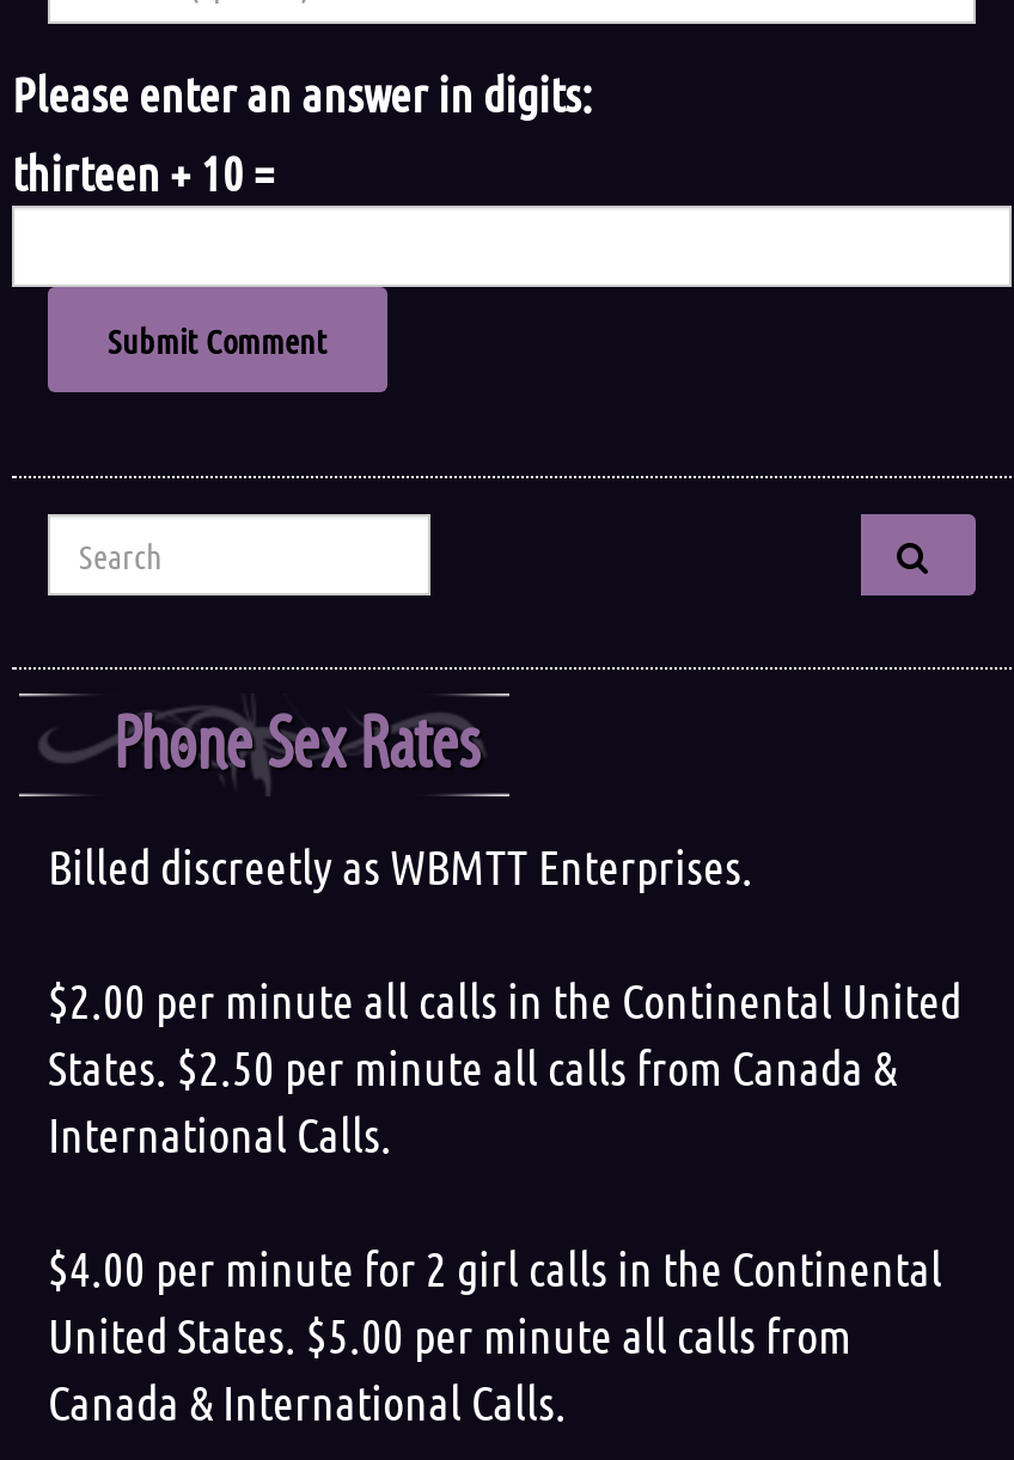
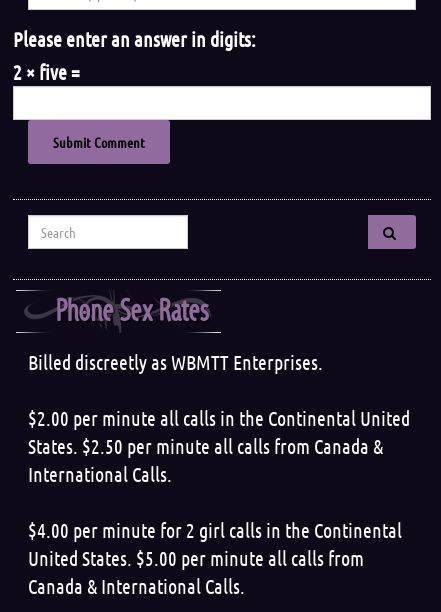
- thirteen + 10 =
+ 2 × five =
